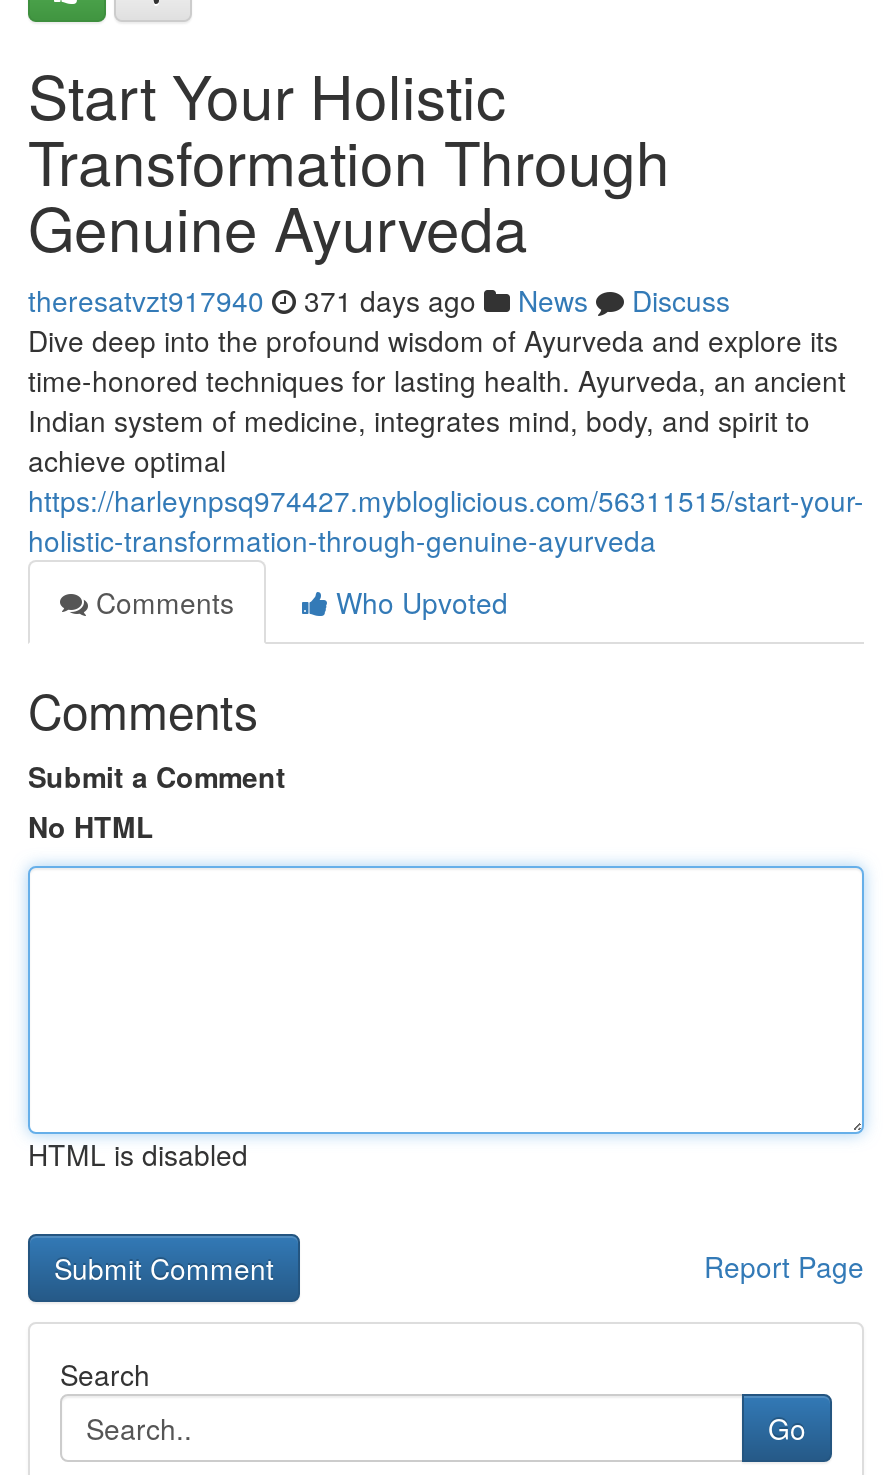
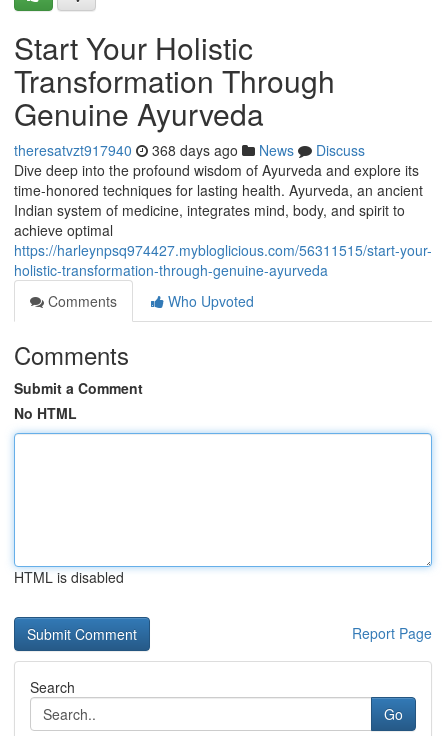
- theresatvzt917940 371 days ago News Discuss
+ theresatvzt917940 368 days ago News Discuss
